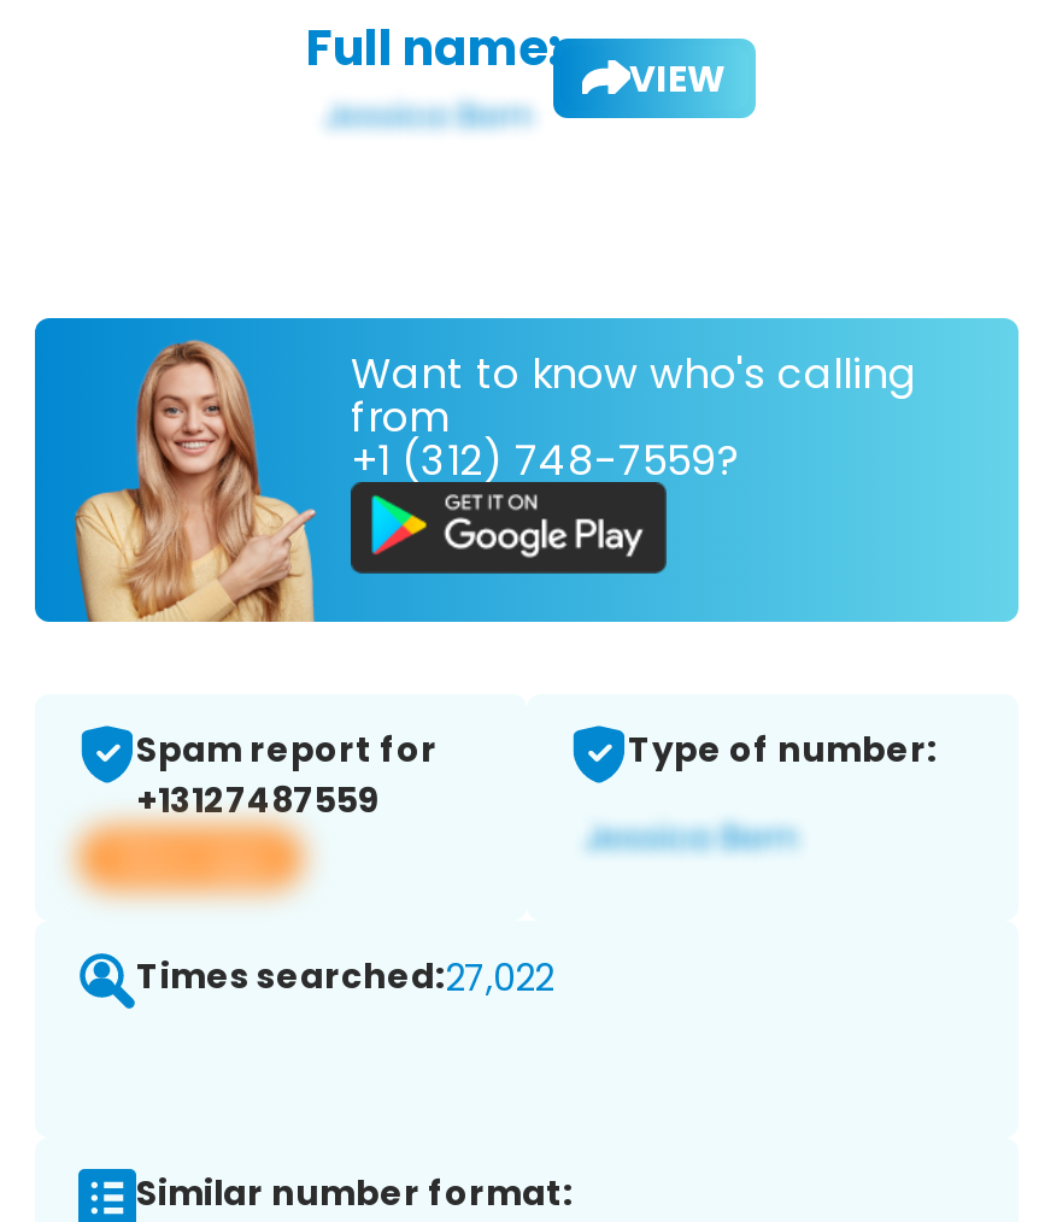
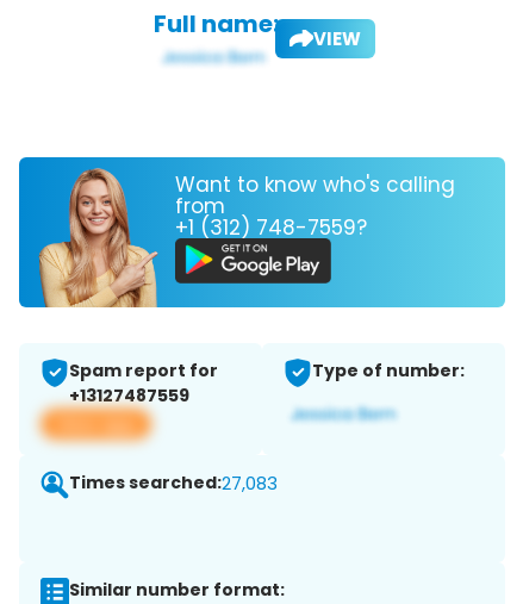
- Times searched:27,022
+ Times searched:27,083
